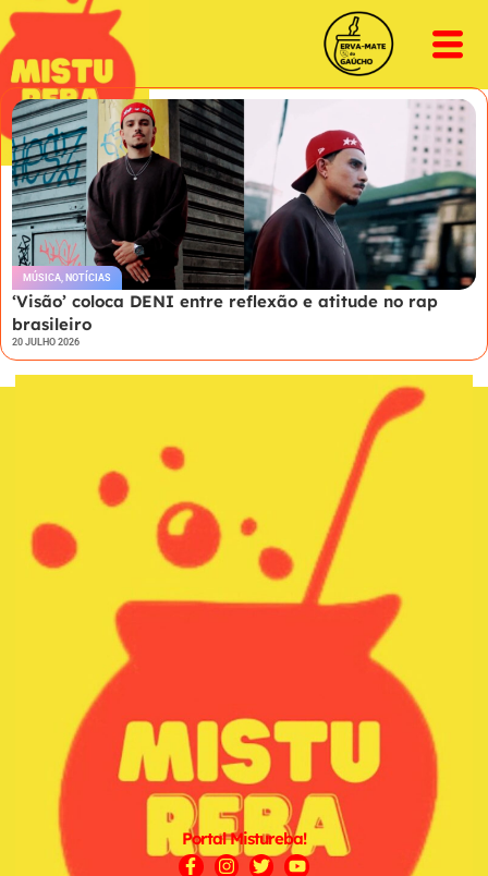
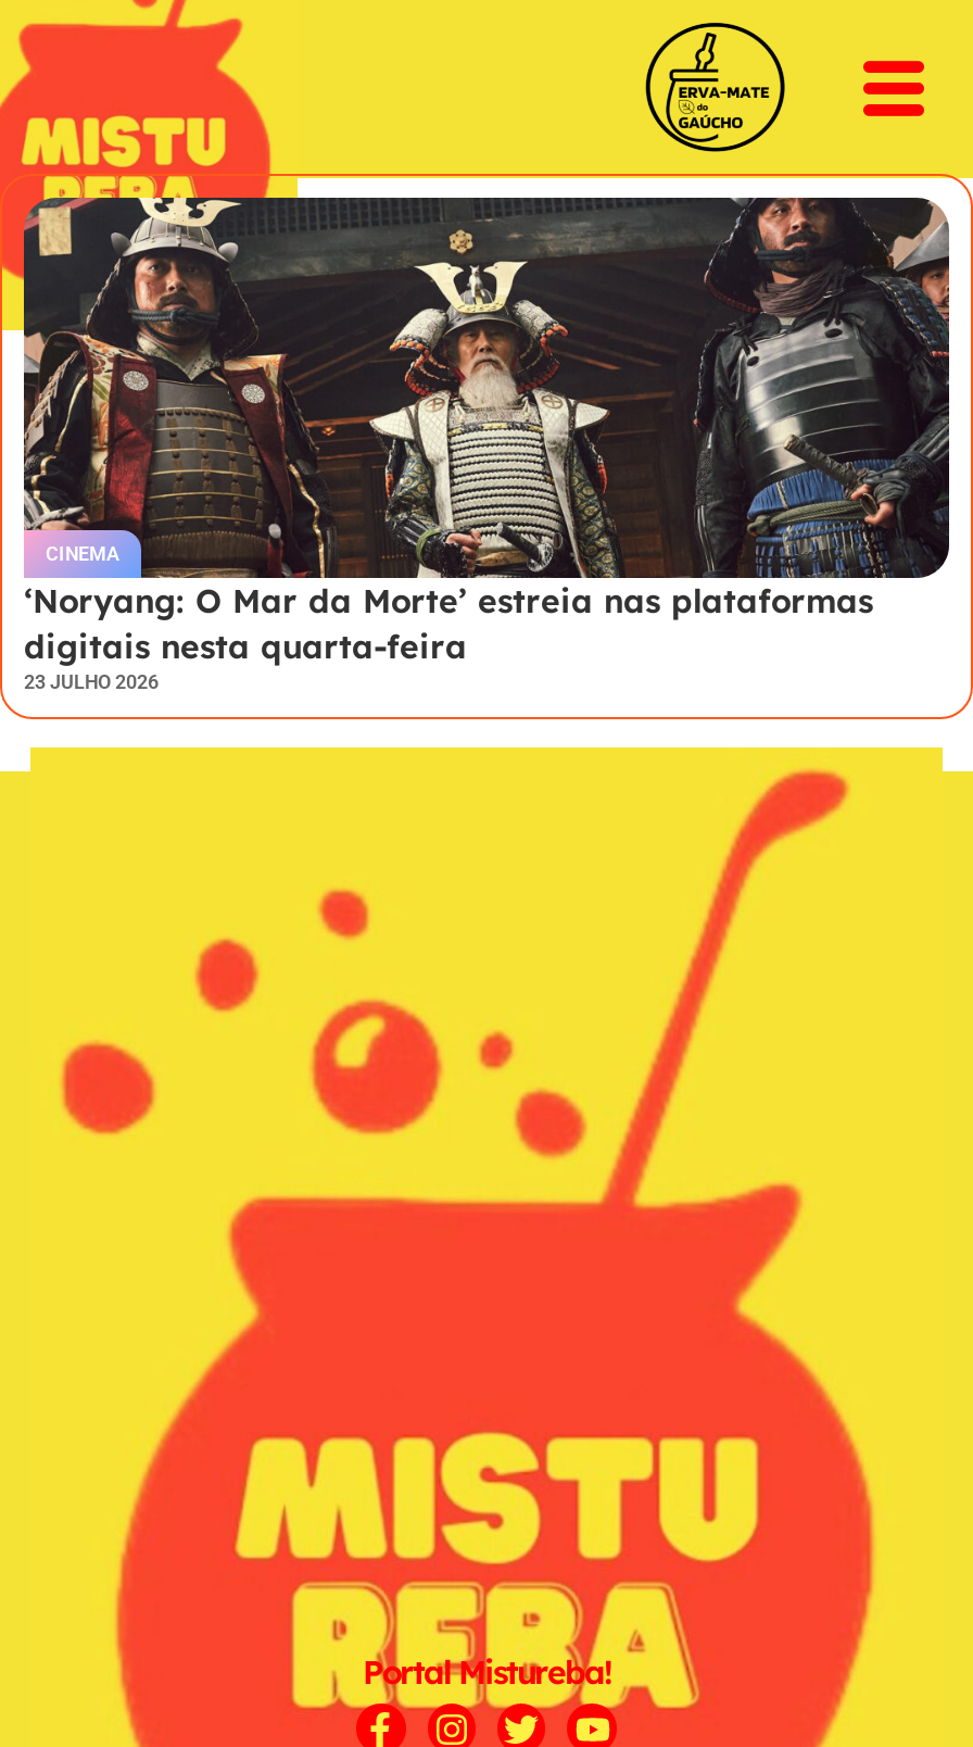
- [image]
- MÚSICA, NOTÍCIAS
- ‘Visão’ coloca DENI entre reflexão e atitude no rap
- brasileiro
- 20 JULHO 2026
+ [image]
+ CINEMA
+ ‘Noryang: O Mar da Morte’ estreia nas plataformas
+ digitais nesta quarta-feira
+ 23 JULHO 2026
